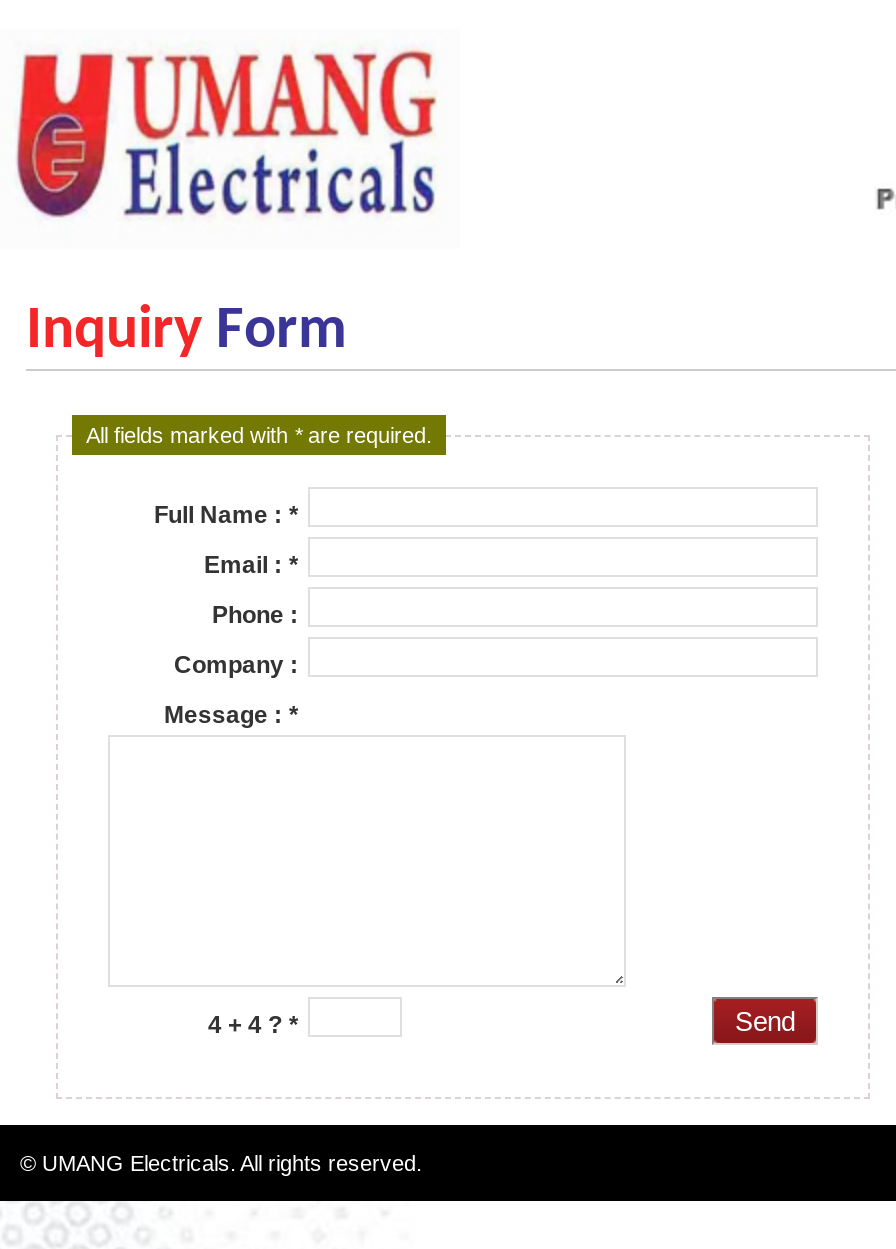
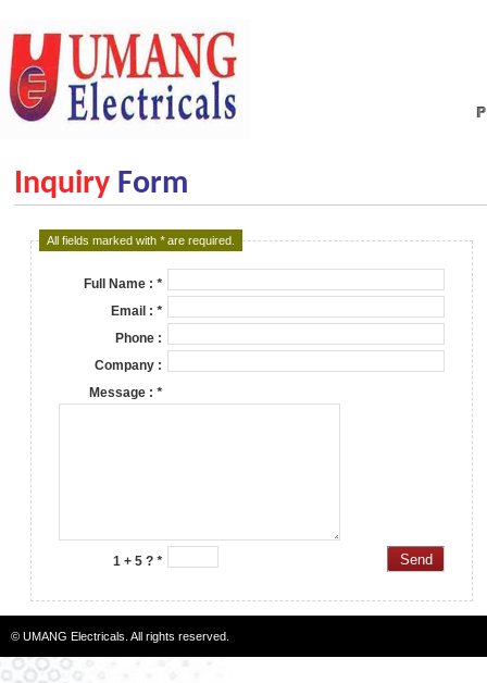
- 4 + 4 ? *
+ 1 + 5 ? *
